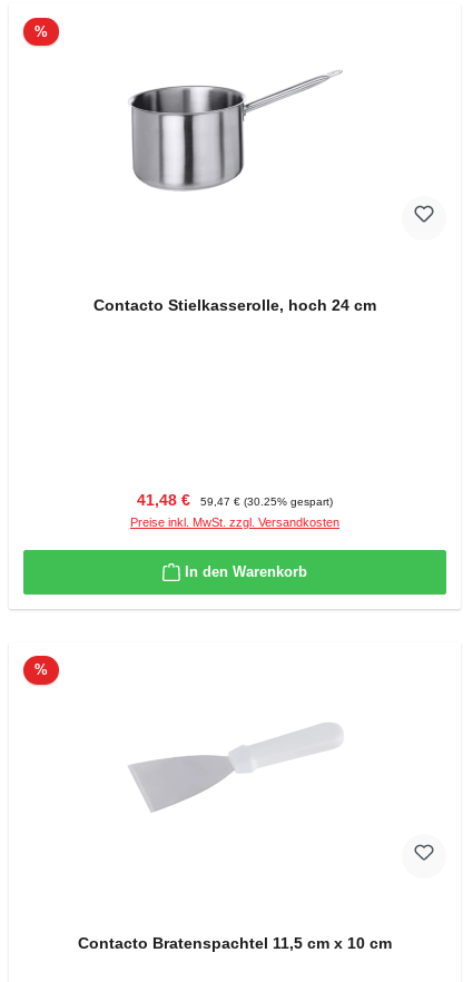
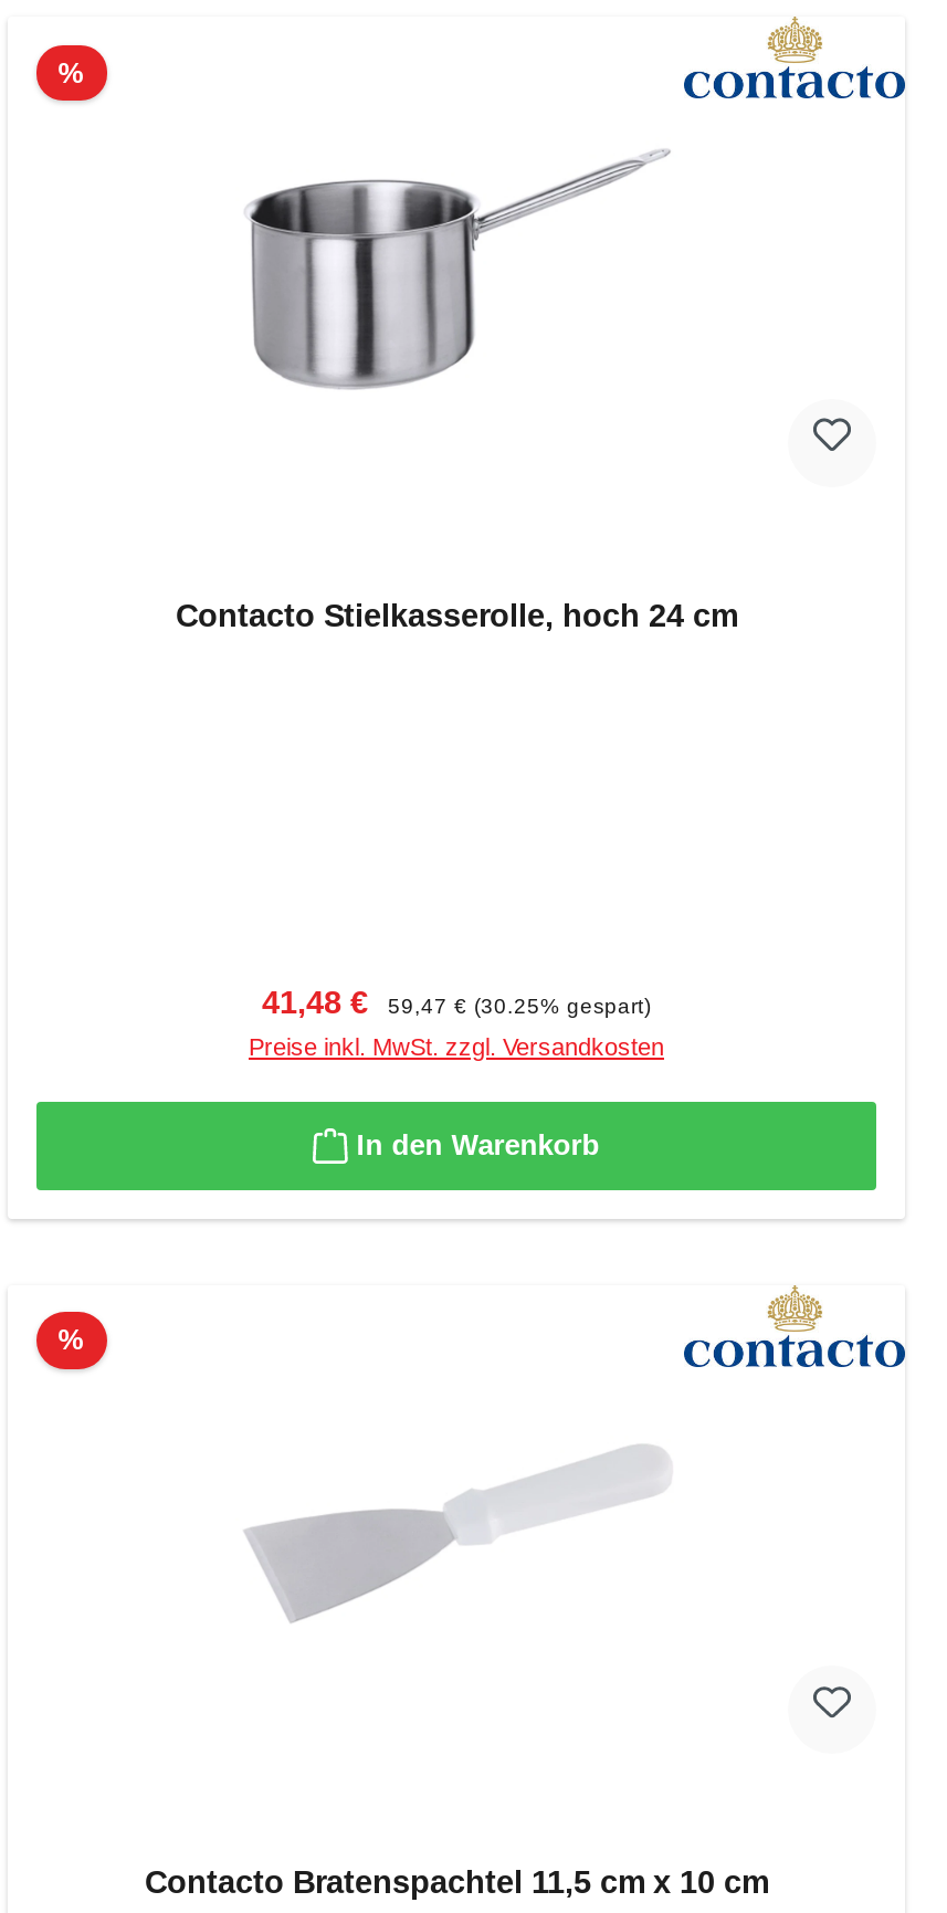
+ [image]

+ [image]
